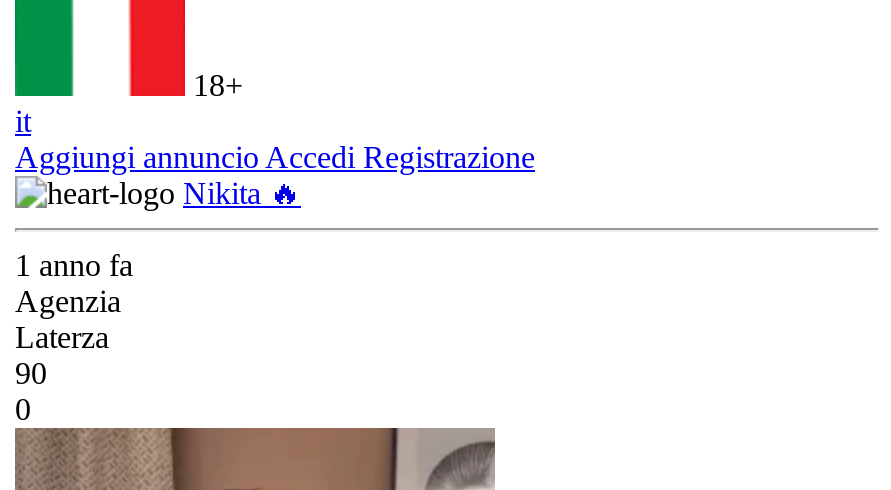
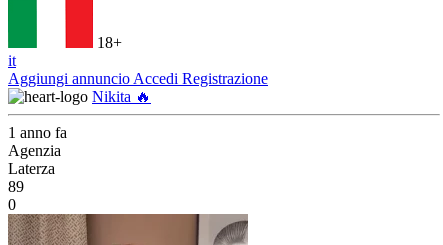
- 90
+ 89
